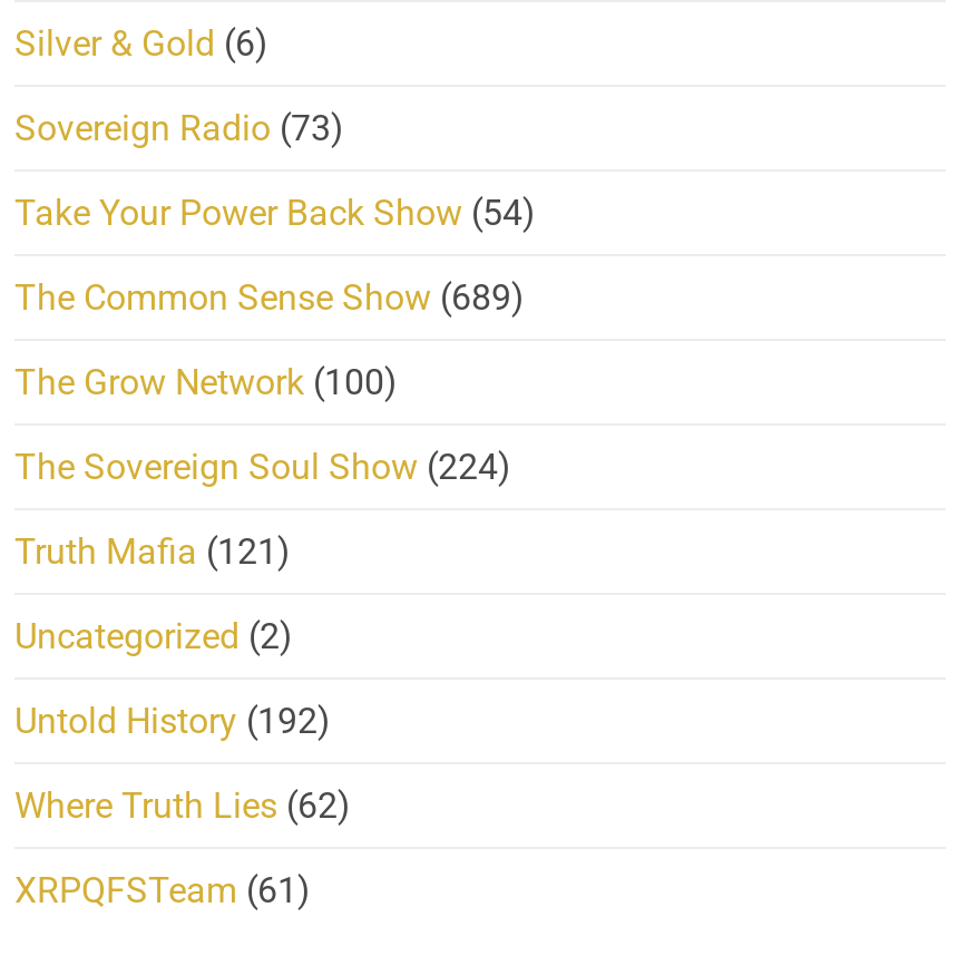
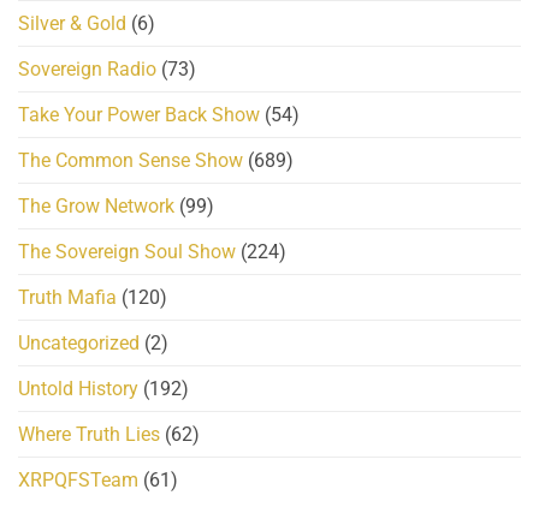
- The Grow Network (100)
+ The Grow Network (99)

- Truth Mafia (121)
+ Truth Mafia (120)
